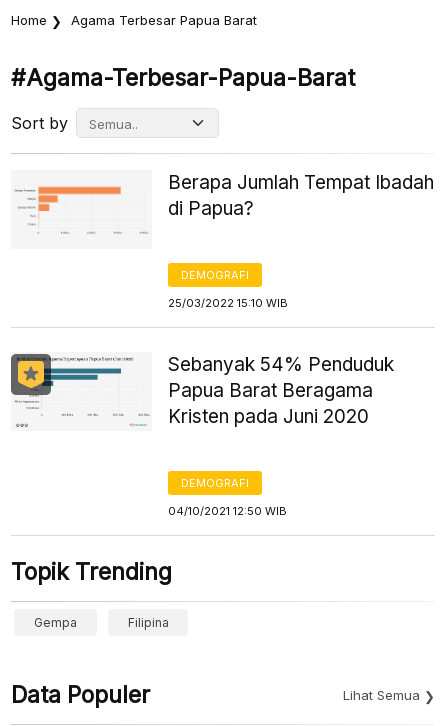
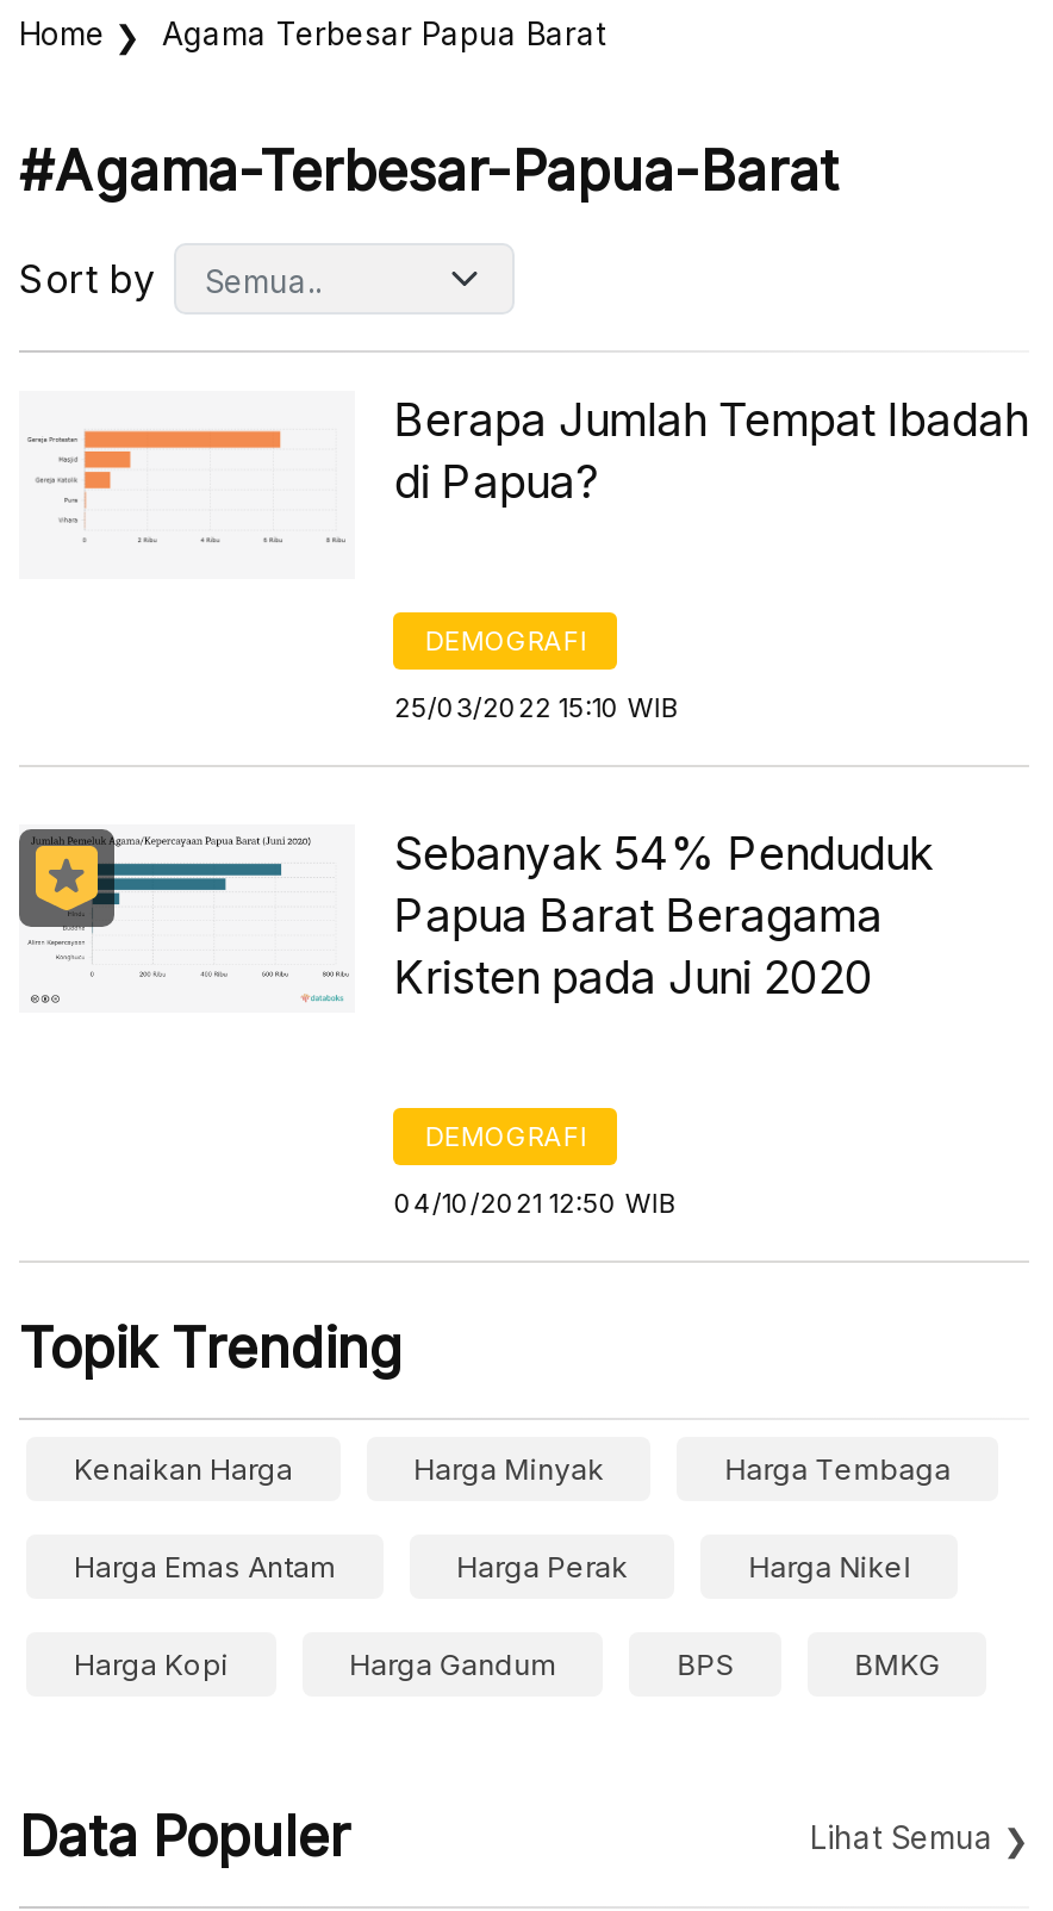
- Gempa
- Filipina
+ Kenaikan Harga
+ Harga Minyak
+ Harga Tembaga
+ Harga Emas Antam
+ Harga Perak
+ Harga Nikel
+ Harga Kopi
+ Harga Gandum
+ BPS
+ BMKG
